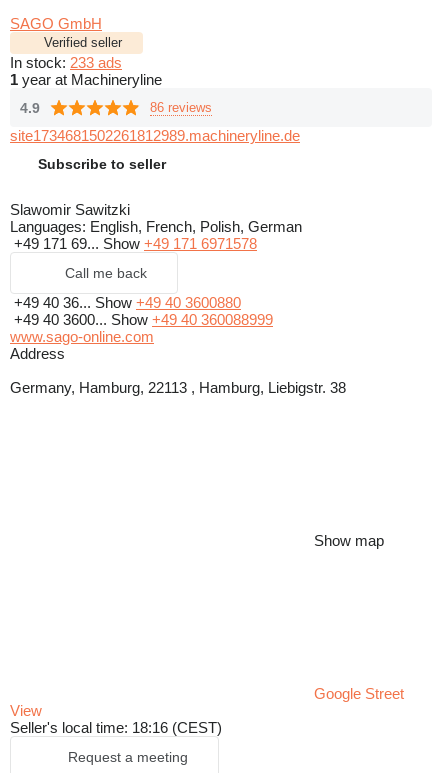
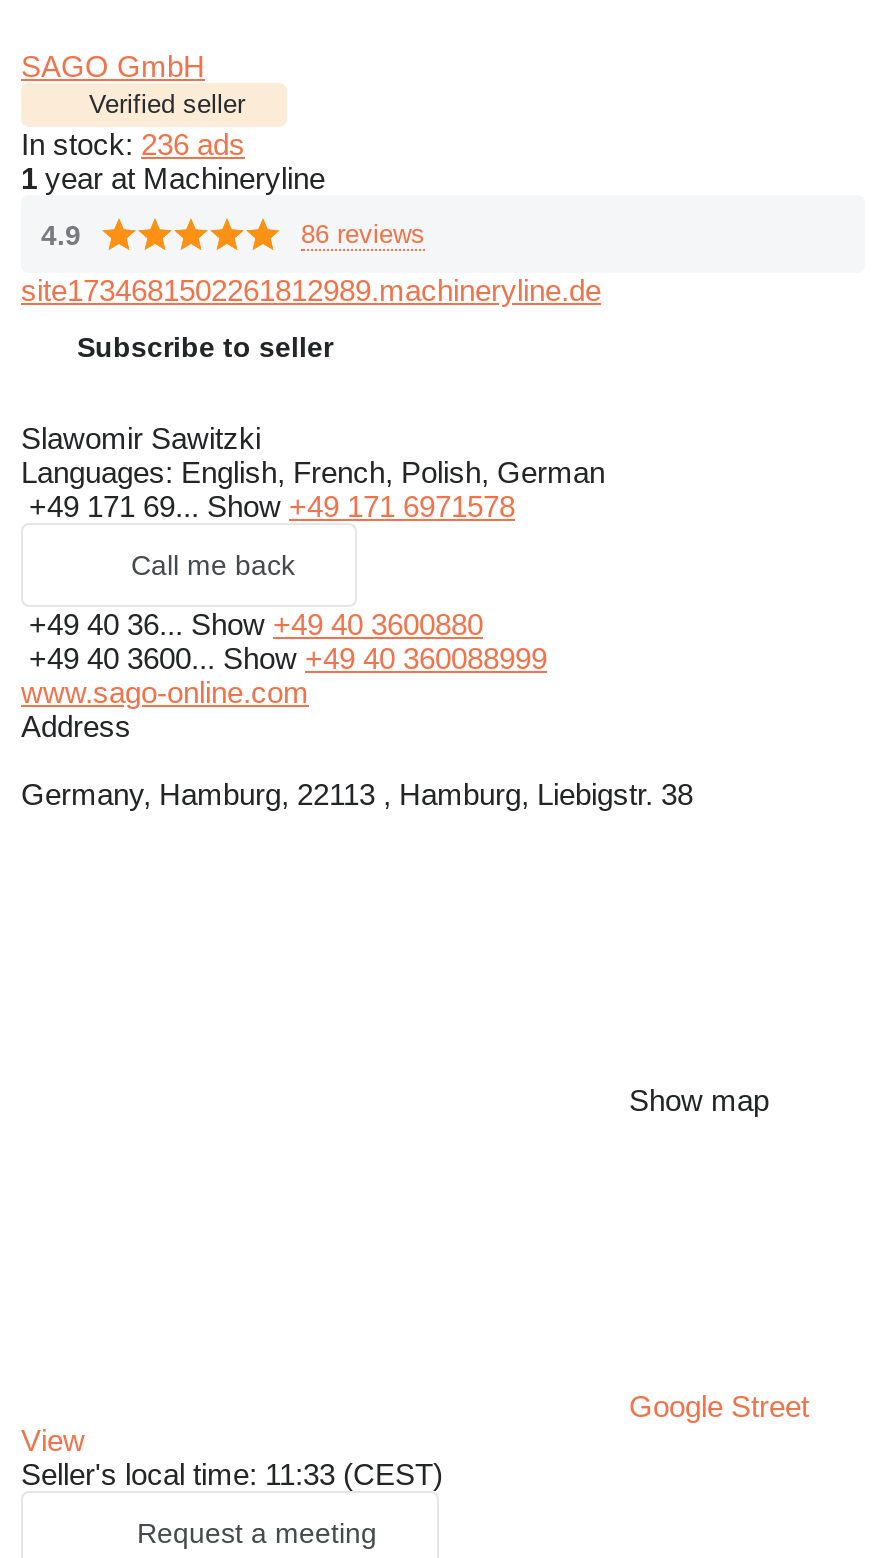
- In stock: 233 ads
+ In stock: 236 ads

- Seller's local time: 18:16 (CEST)
+ Seller's local time: 11:33 (CEST)
